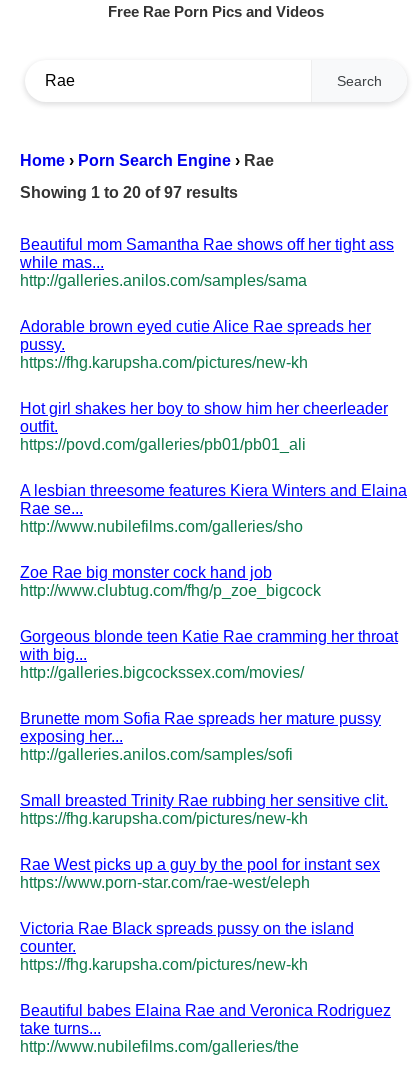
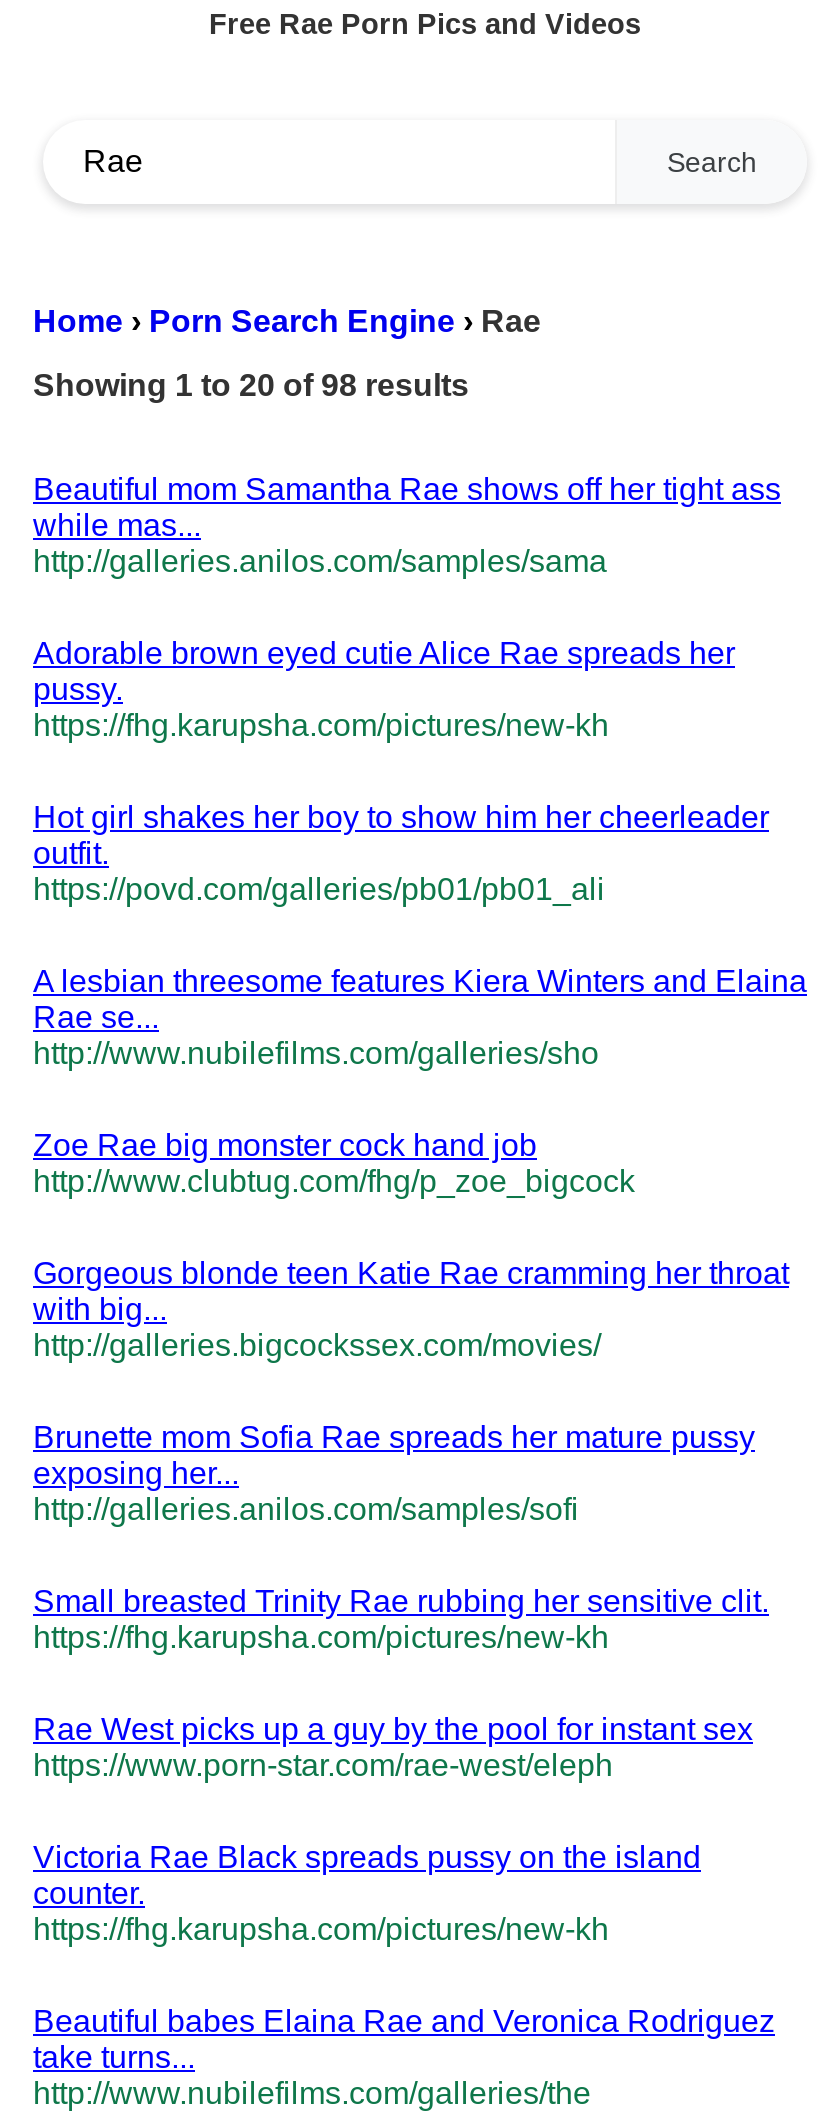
- Showing 1 to 20 of 97 results
+ Showing 1 to 20 of 98 results
